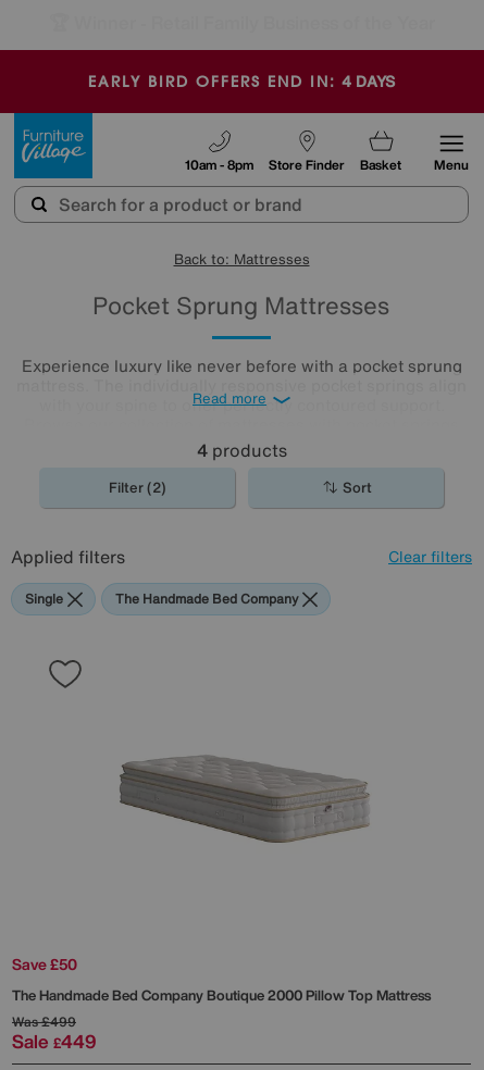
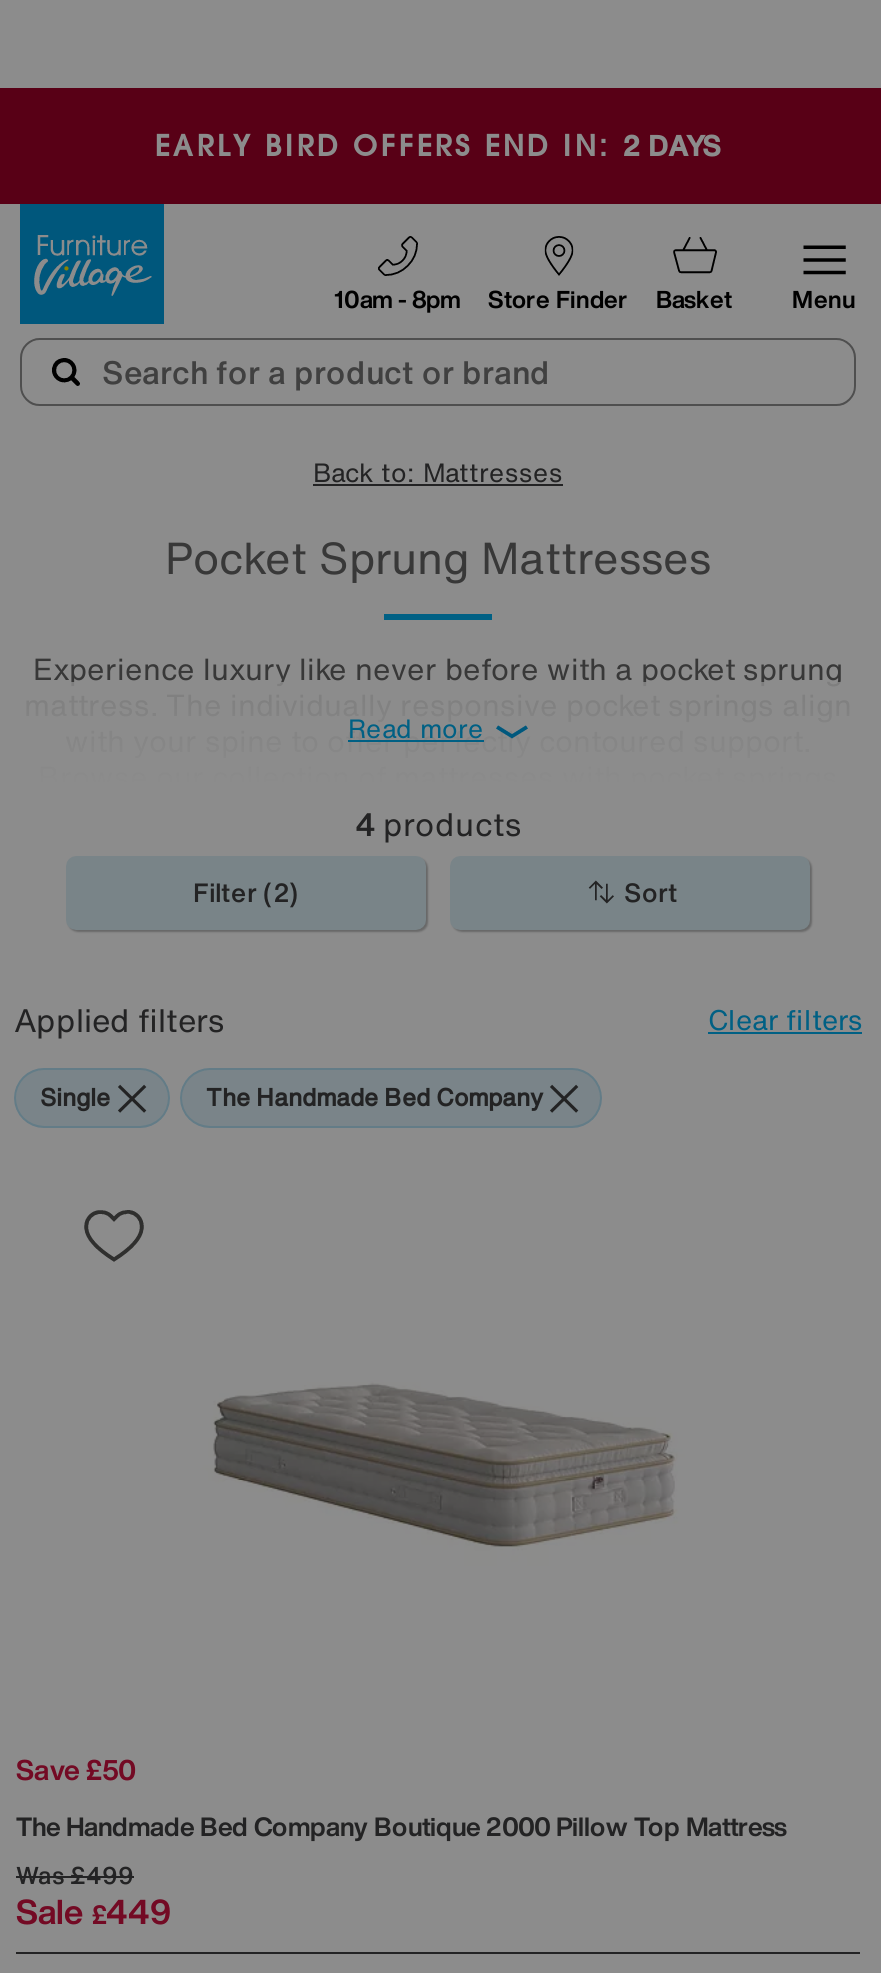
- EARLY BIRD OFFERS END IN: 4 DAYS
+ EARLY BIRD OFFERS END IN: 2 DAYS
